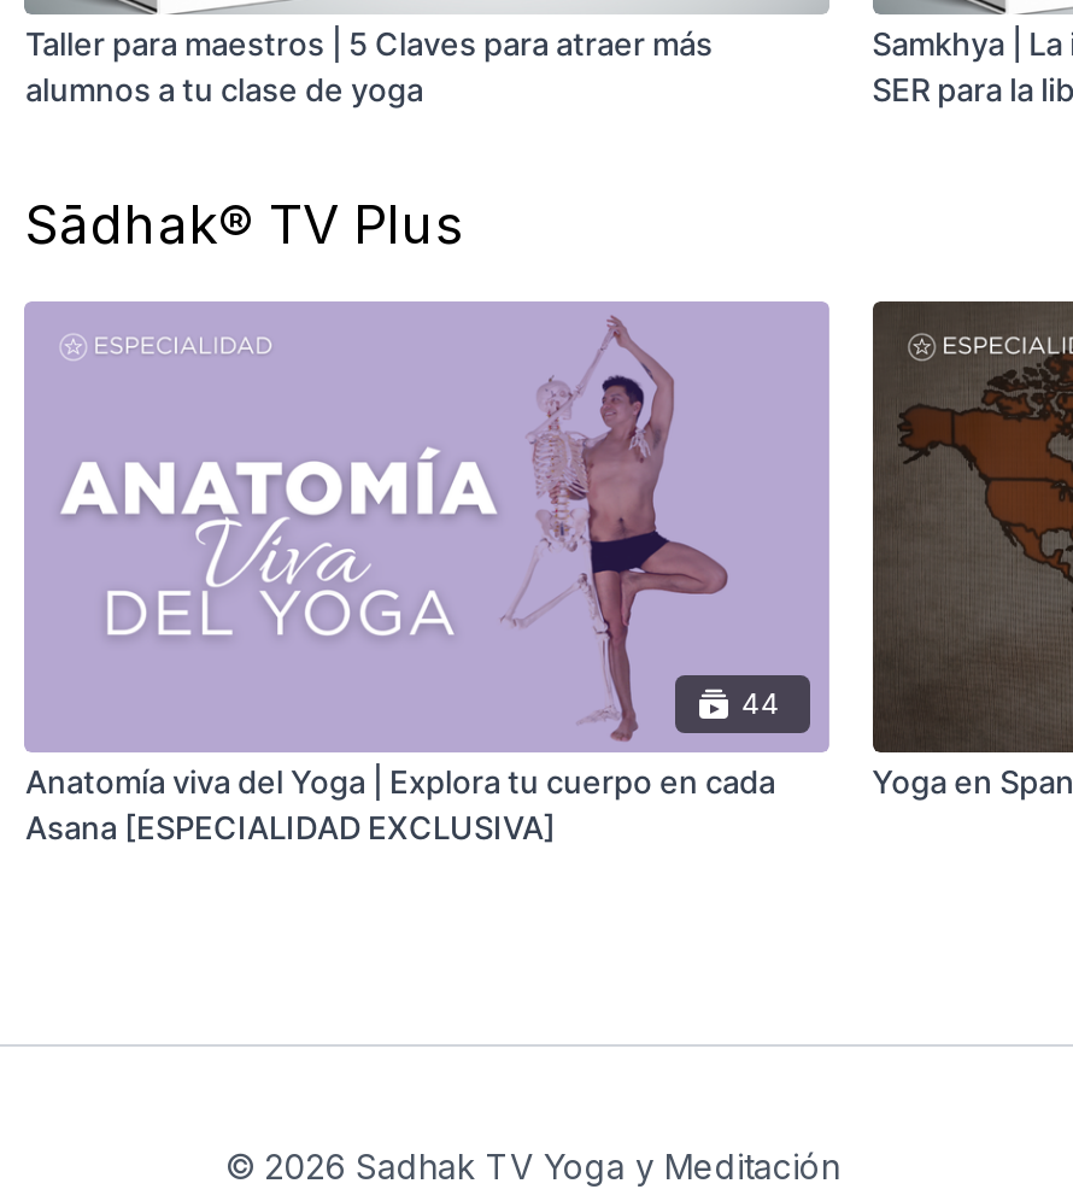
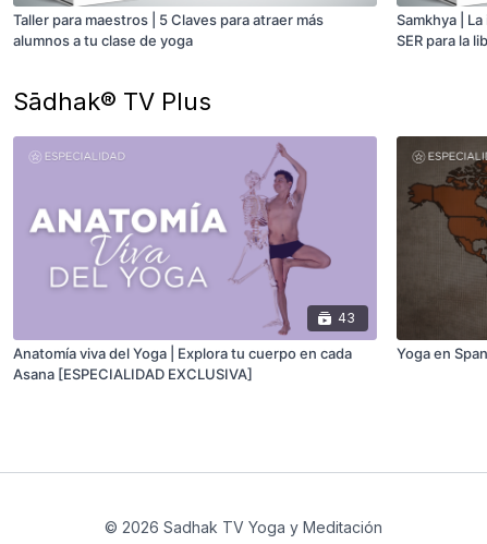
- 44
+ 43
